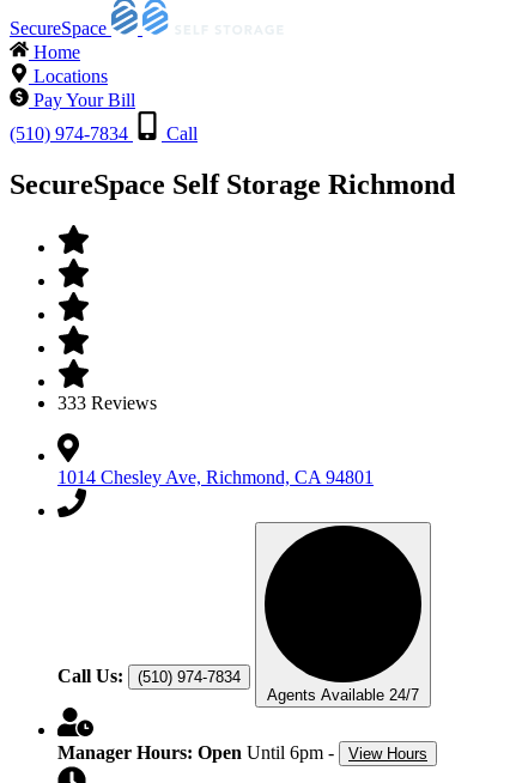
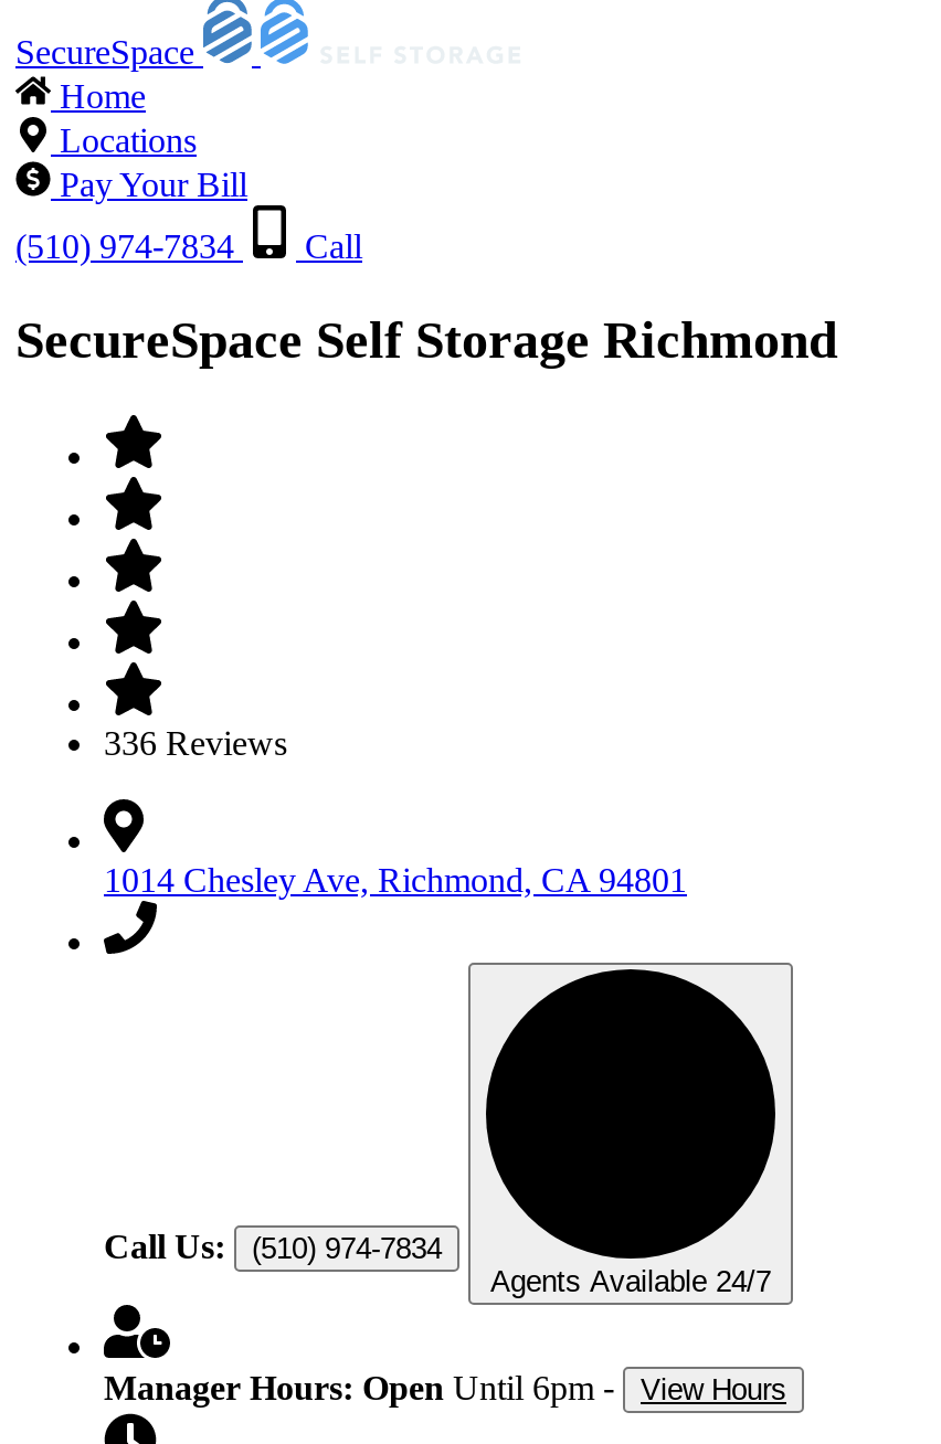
- 333 Reviews
+ 336 Reviews
